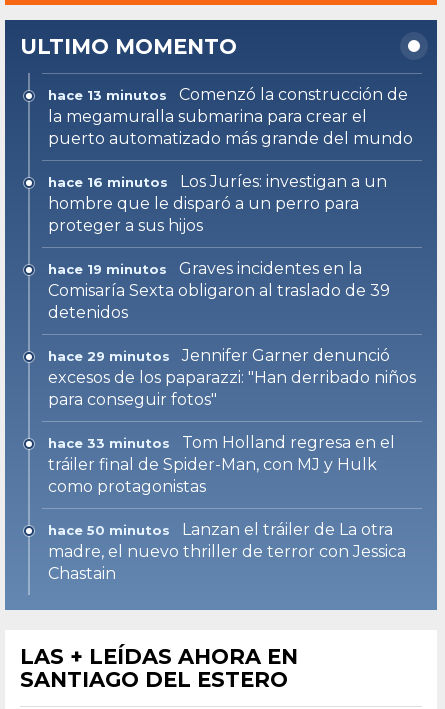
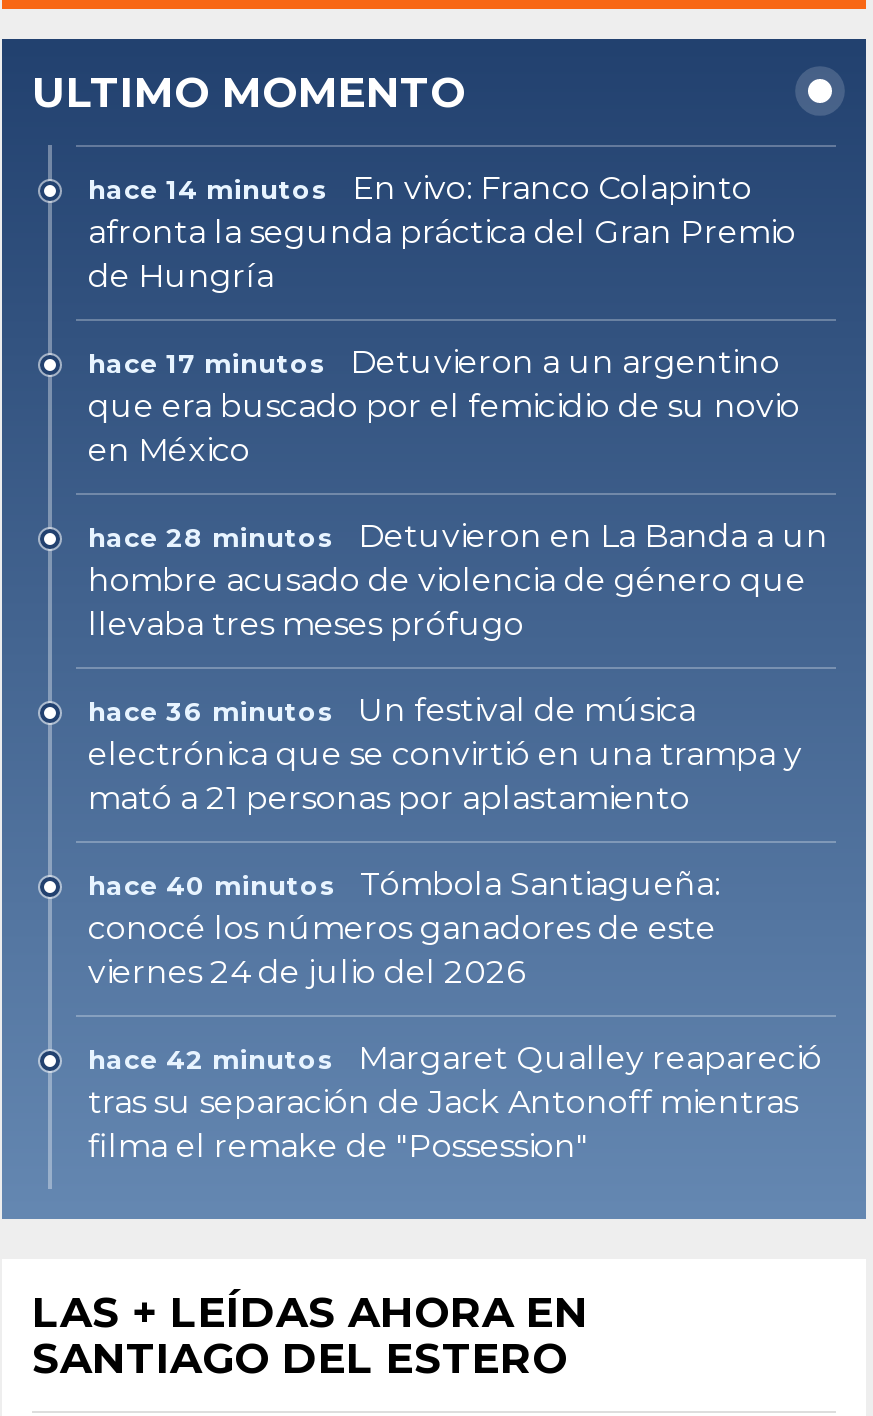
- hace 13 minutos
- Comenzó la construcción de
- la megamuralla submarina para crear el
- puerto automatizado más grande del mundo
+ hace 14 minutos
+ En vivo: Franco Colapinto
+ afronta la segunda práctica del Gran Premio
+ de Hungría

- hace 16 minutos
- Los Juríes: investigan a un
- hombre que le disparó a un perro para
- proteger a sus hijos
+ hace 17 minutos
+ Detuvieron a un argentino
+ que era buscado por el femicidio de su novio
+ en México

- hace 19 minutos
- Graves incidentes en la
- Comisaría Sexta obligaron al traslado de 39
- detenidos
+ hace 28 minutos
+ Detuvieron en La Banda a un
+ hombre acusado de violencia de género que
+ llevaba tres meses prófugo

- hace 29 minutos
- Jennifer Garner denunció
- excesos de los paparazzi: "Han derribado niños
- para conseguir fotos"
+ hace 36 minutos
+ Un festival de música
+ electrónica que se convirtió en una trampa y
+ mató a 21 personas por aplastamiento

- hace 33 minutos
- Tom Holland regresa en el
- tráiler final de Spider-Man, con MJ y Hulk
- como protagonistas
+ hace 40 minutos
+ Tómbola Santiagueña:
+ conocé los números ganadores de este
+ viernes 24 de julio del 2026

- hace 50 minutos
- Lanzan el tráiler de La otra
- madre, el nuevo thriller de terror con Jessica
- Chastain
+ hace 42 minutos
+ Margaret Qualley reapareció
+ tras su separación de Jack Antonoff mientras
+ filma el remake de "Possession"
